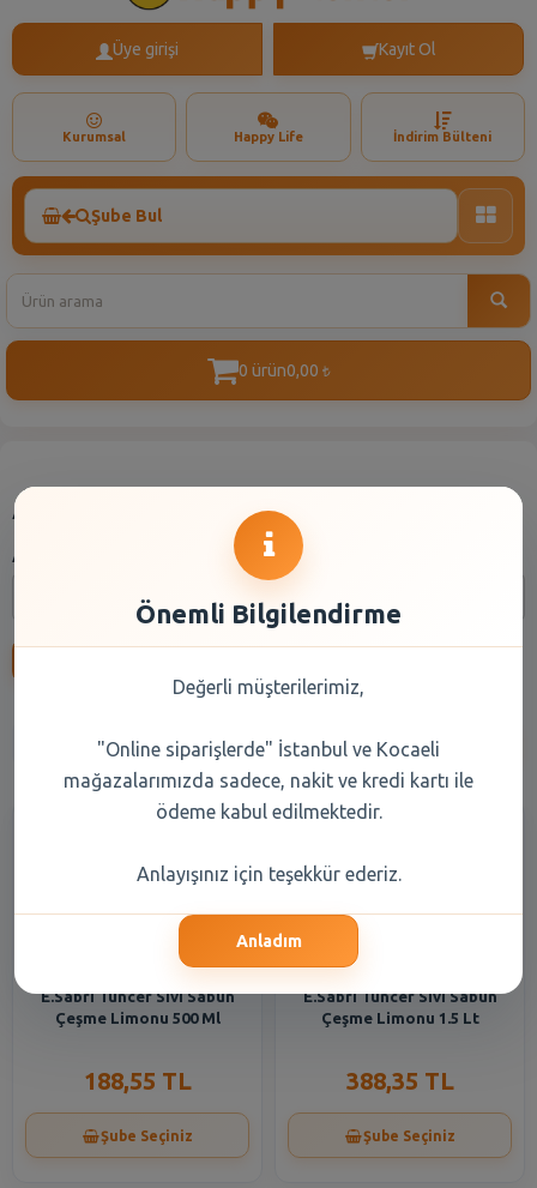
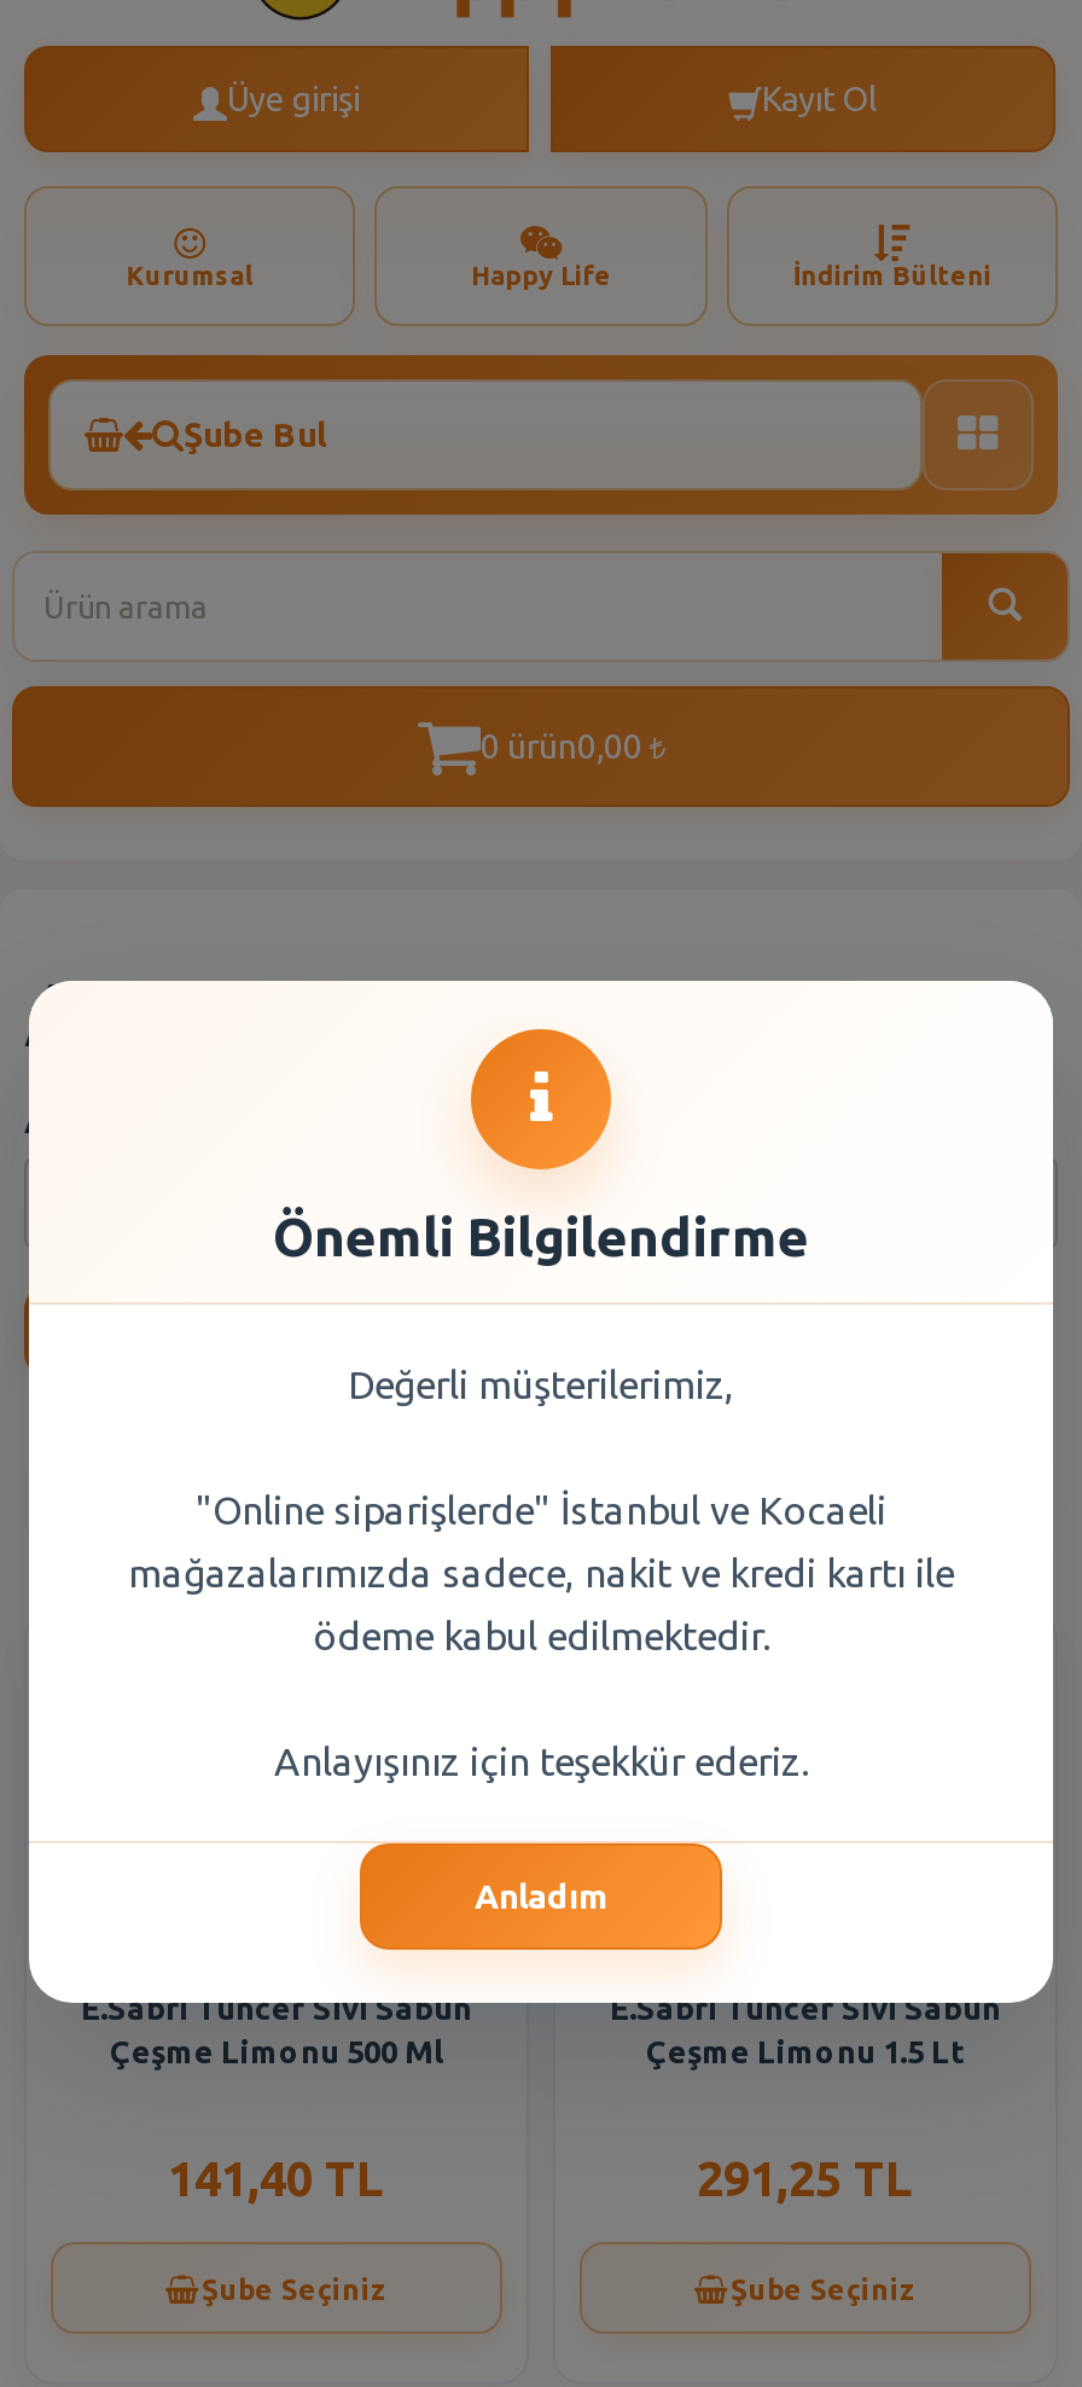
- 188,55 TL
+ 141,40 TL

- 388,35 TL
+ 291,25 TL
